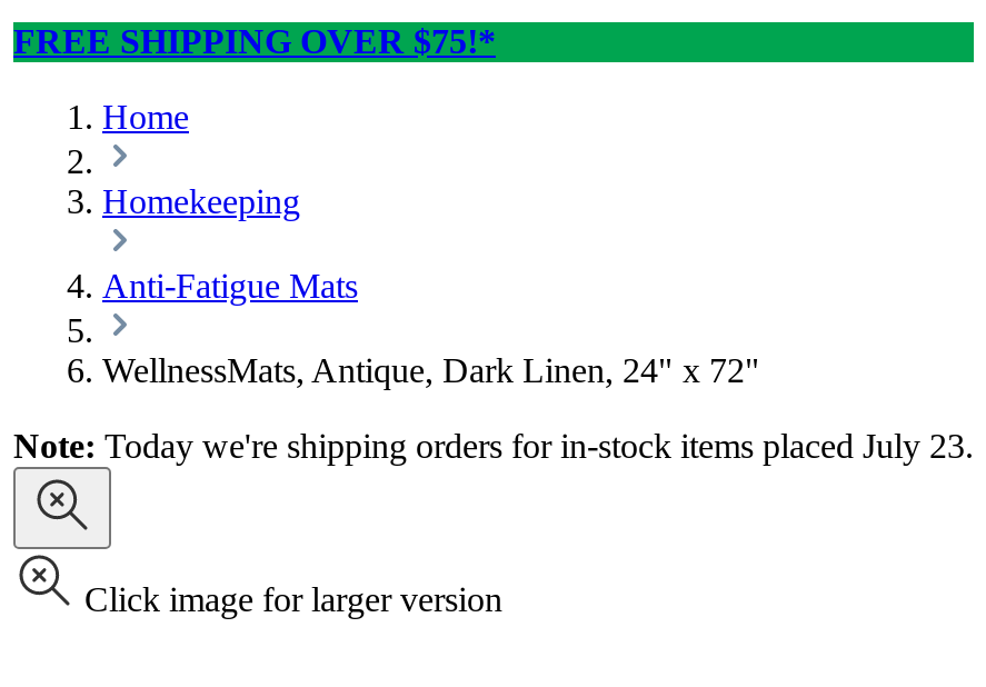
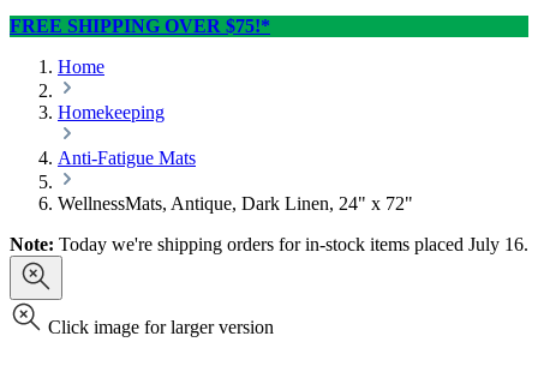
- Note: Today we're shipping orders for in-stock items placed July 23.
+ Note: Today we're shipping orders for in-stock items placed July 16.
